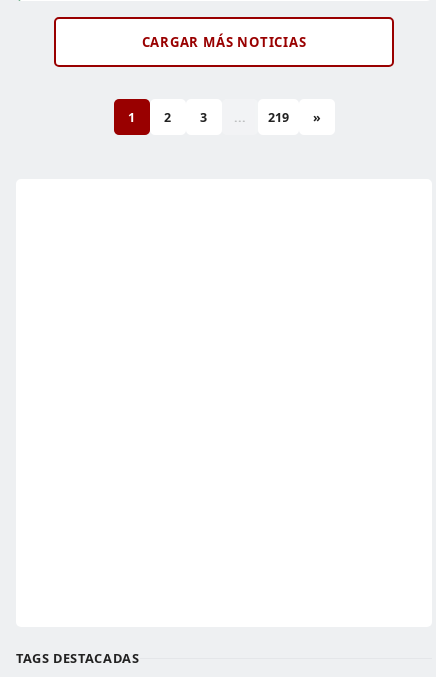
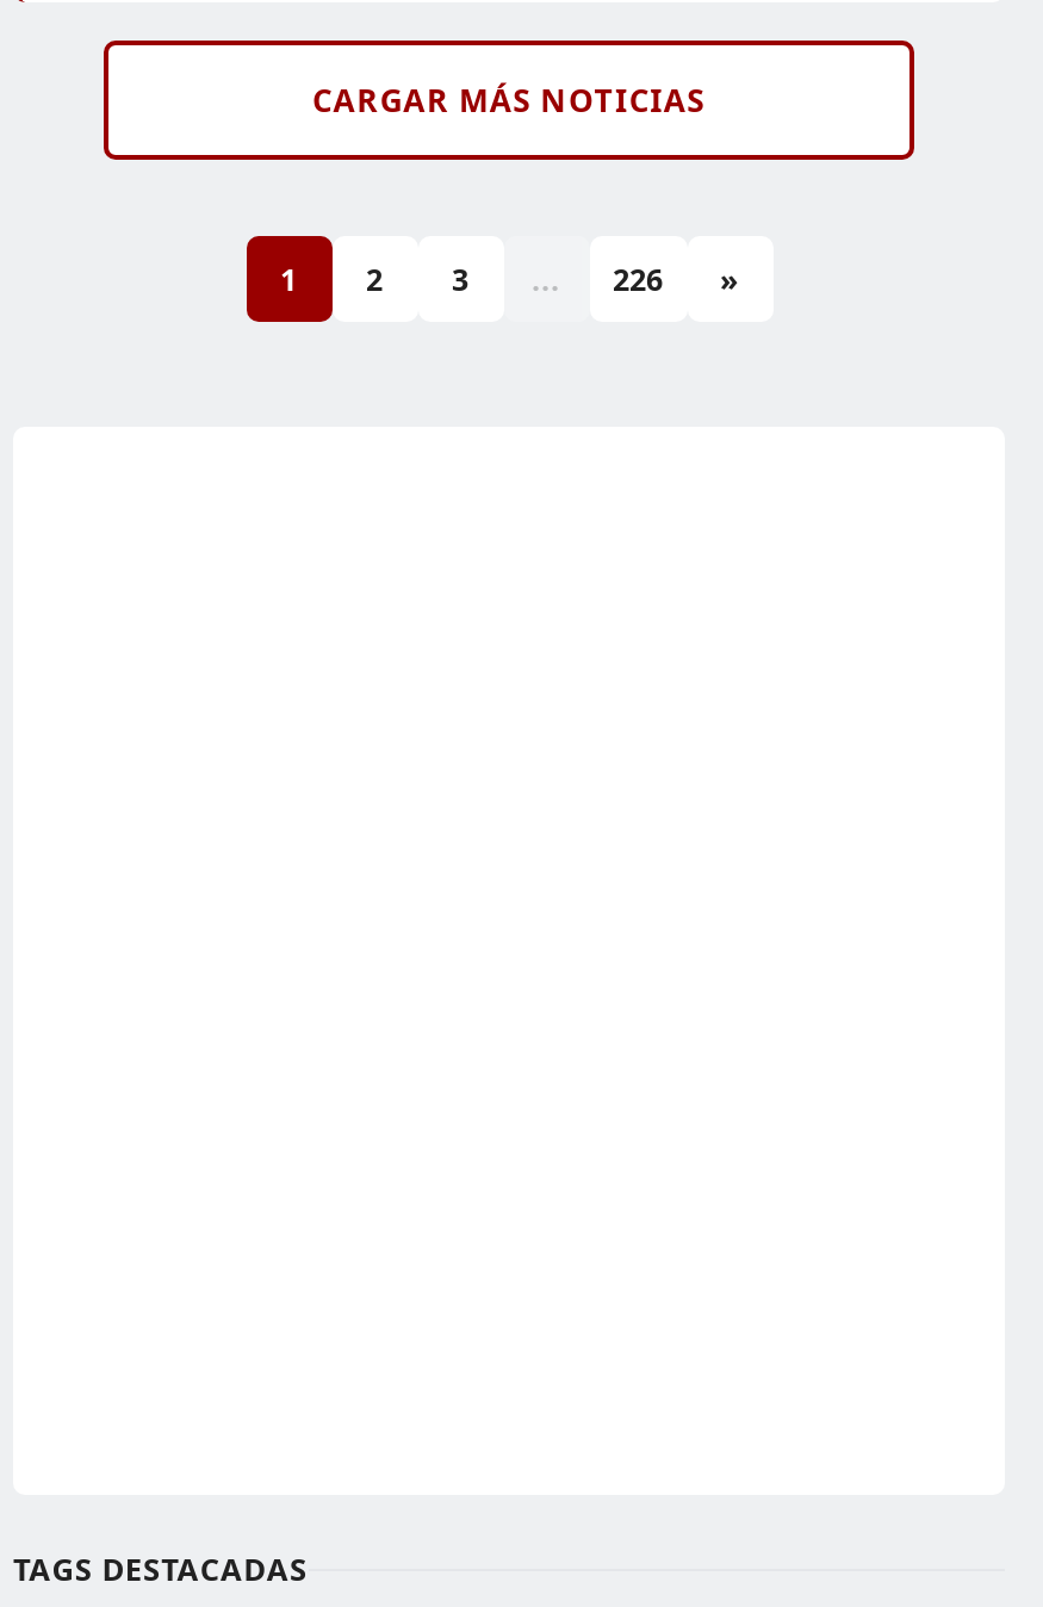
- 219
+ 226
